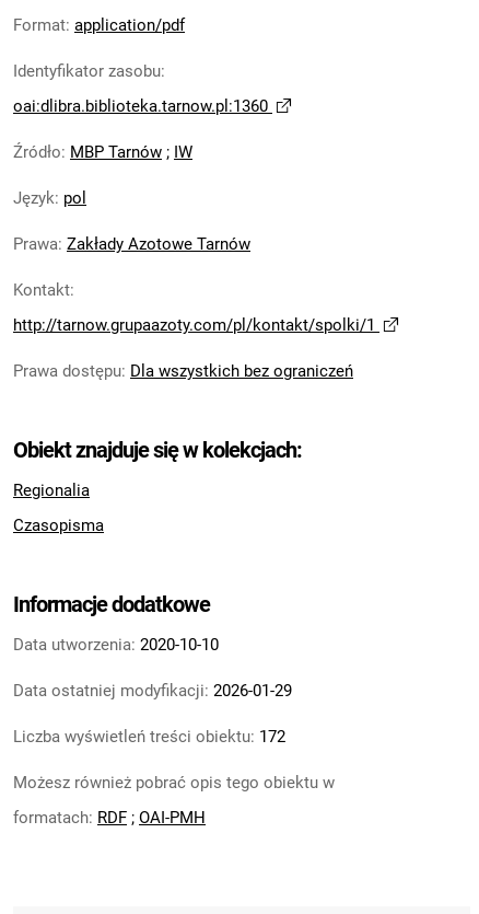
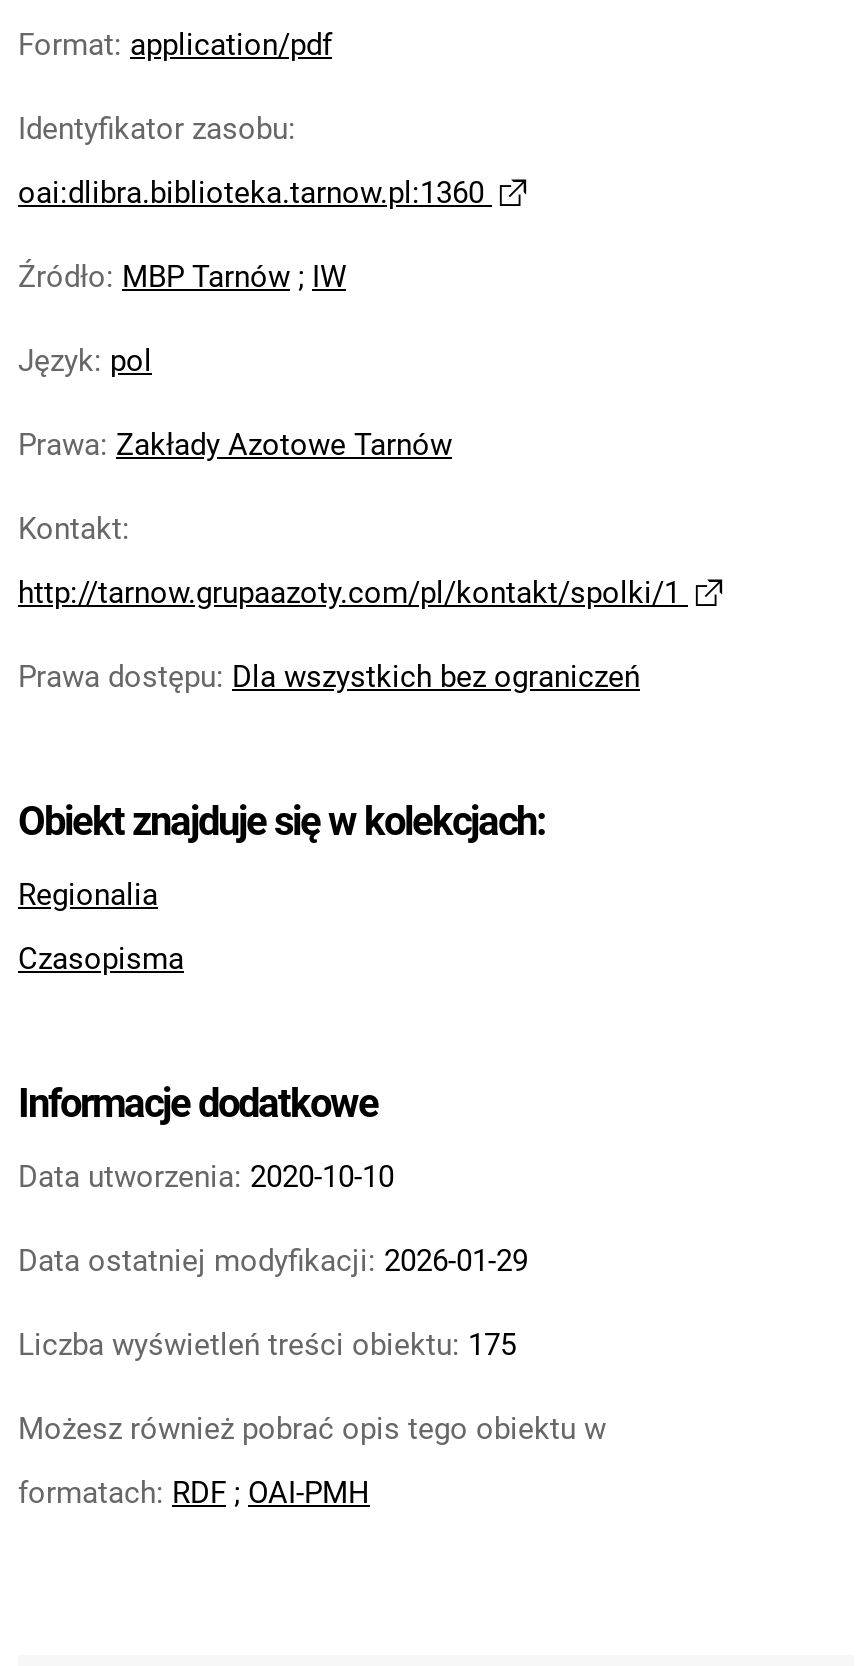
- Liczba wyświetleń treści obiektu: 172
+ Liczba wyświetleń treści obiektu: 175
